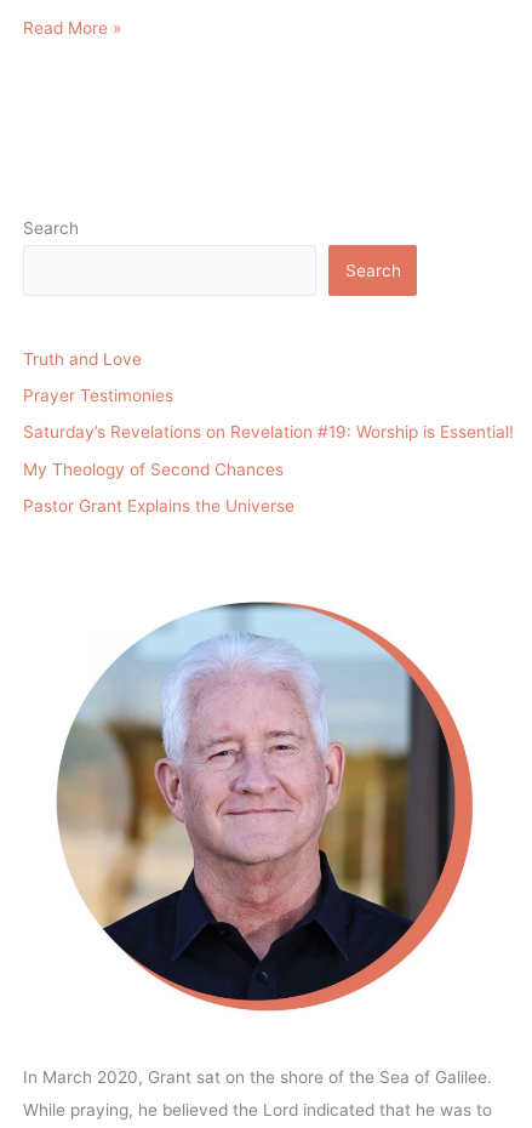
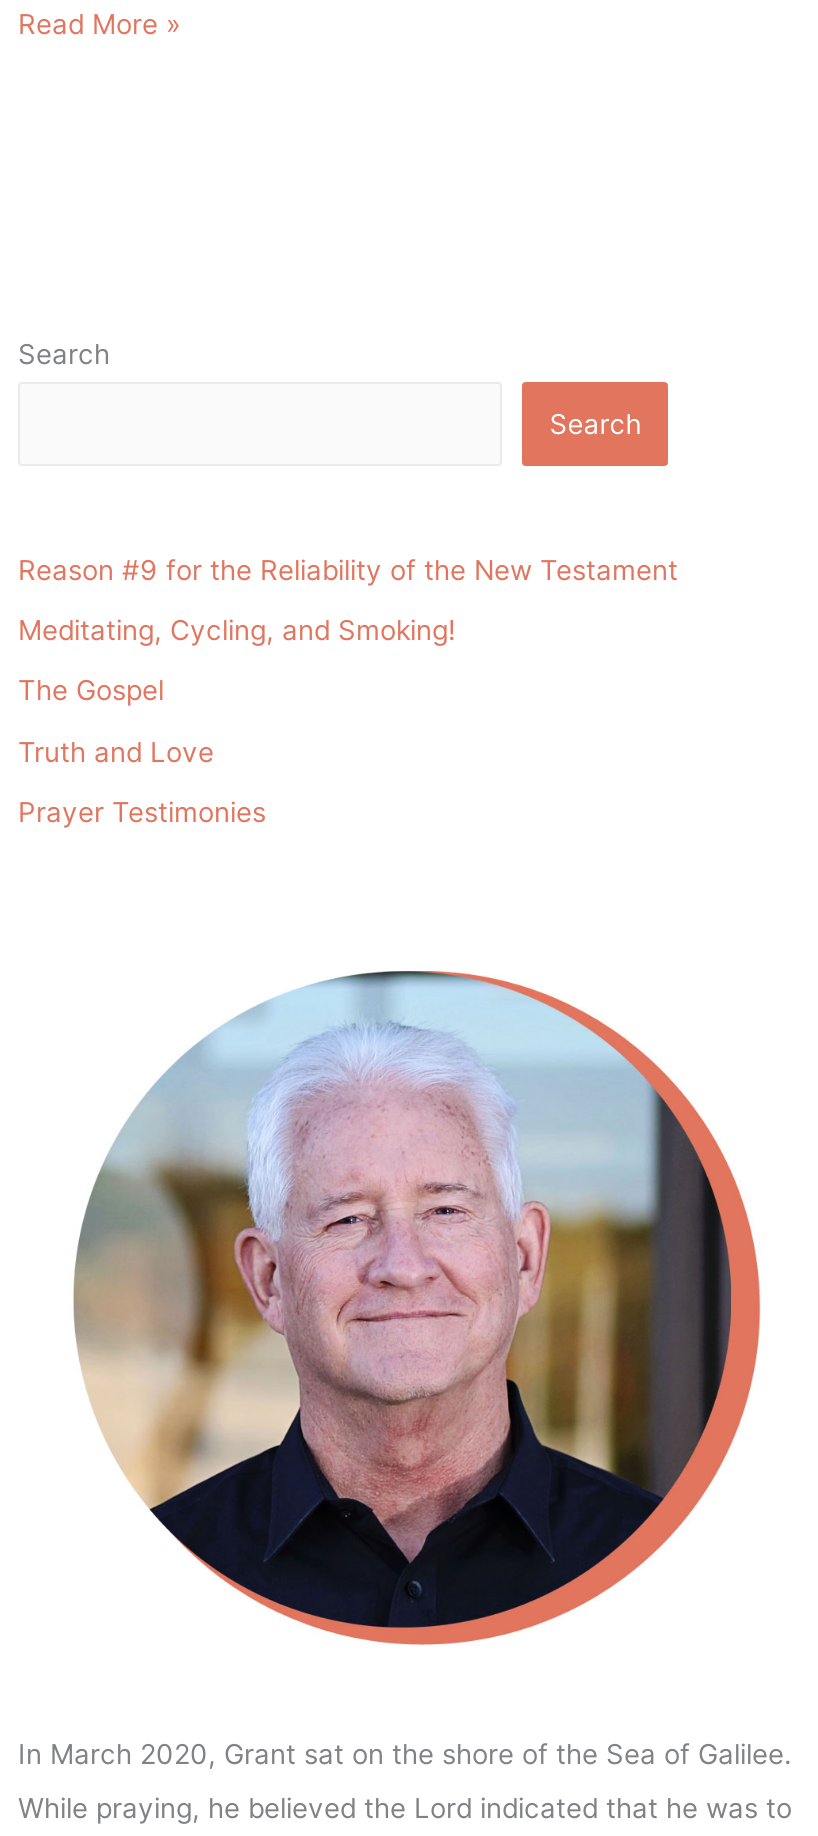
+ Reason #9 for the Reliability of the New Testament
+ Meditating, Cycling, and Smoking!
+ The Gospel

moved down: Truth and Love | Prayer Testimonies

- Saturday’s Revelations on Revelation #19: Worship is Essential!
- My Theology of Second Chances
- Pastor Grant Explains the Universe
